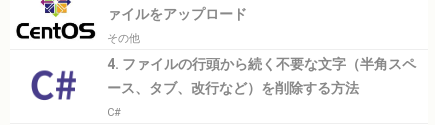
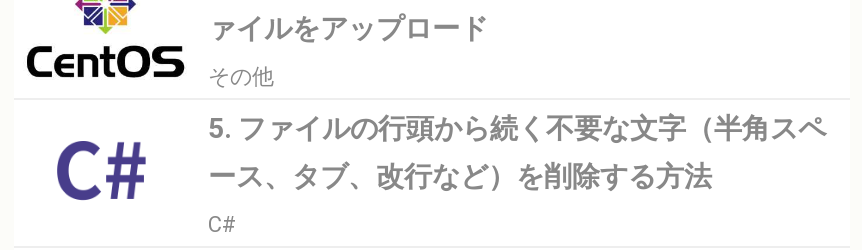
- 4. ファイルの行頭から続く不要な文字（半角スペ
+ 5. ファイルの行頭から続く不要な文字（半角スペ
